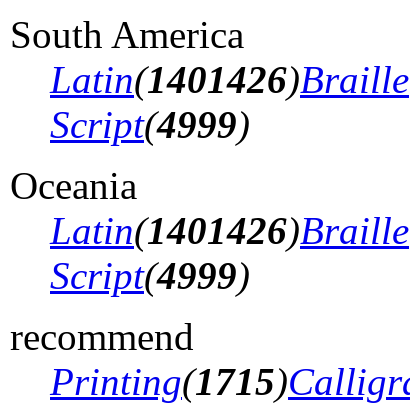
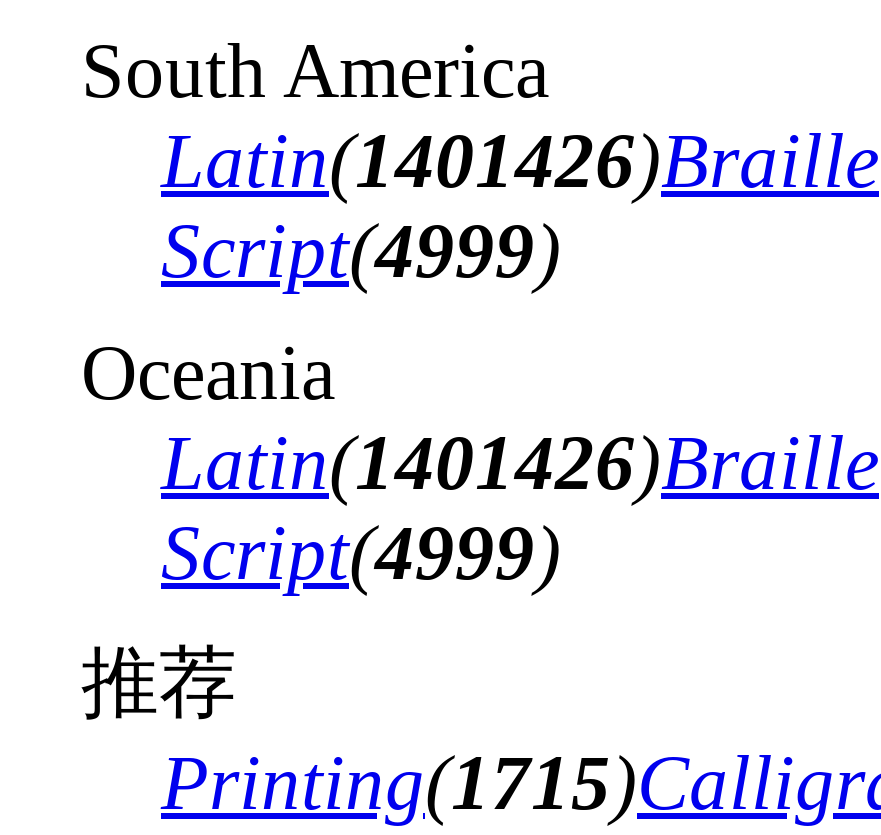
- recommend
+ 推荐
